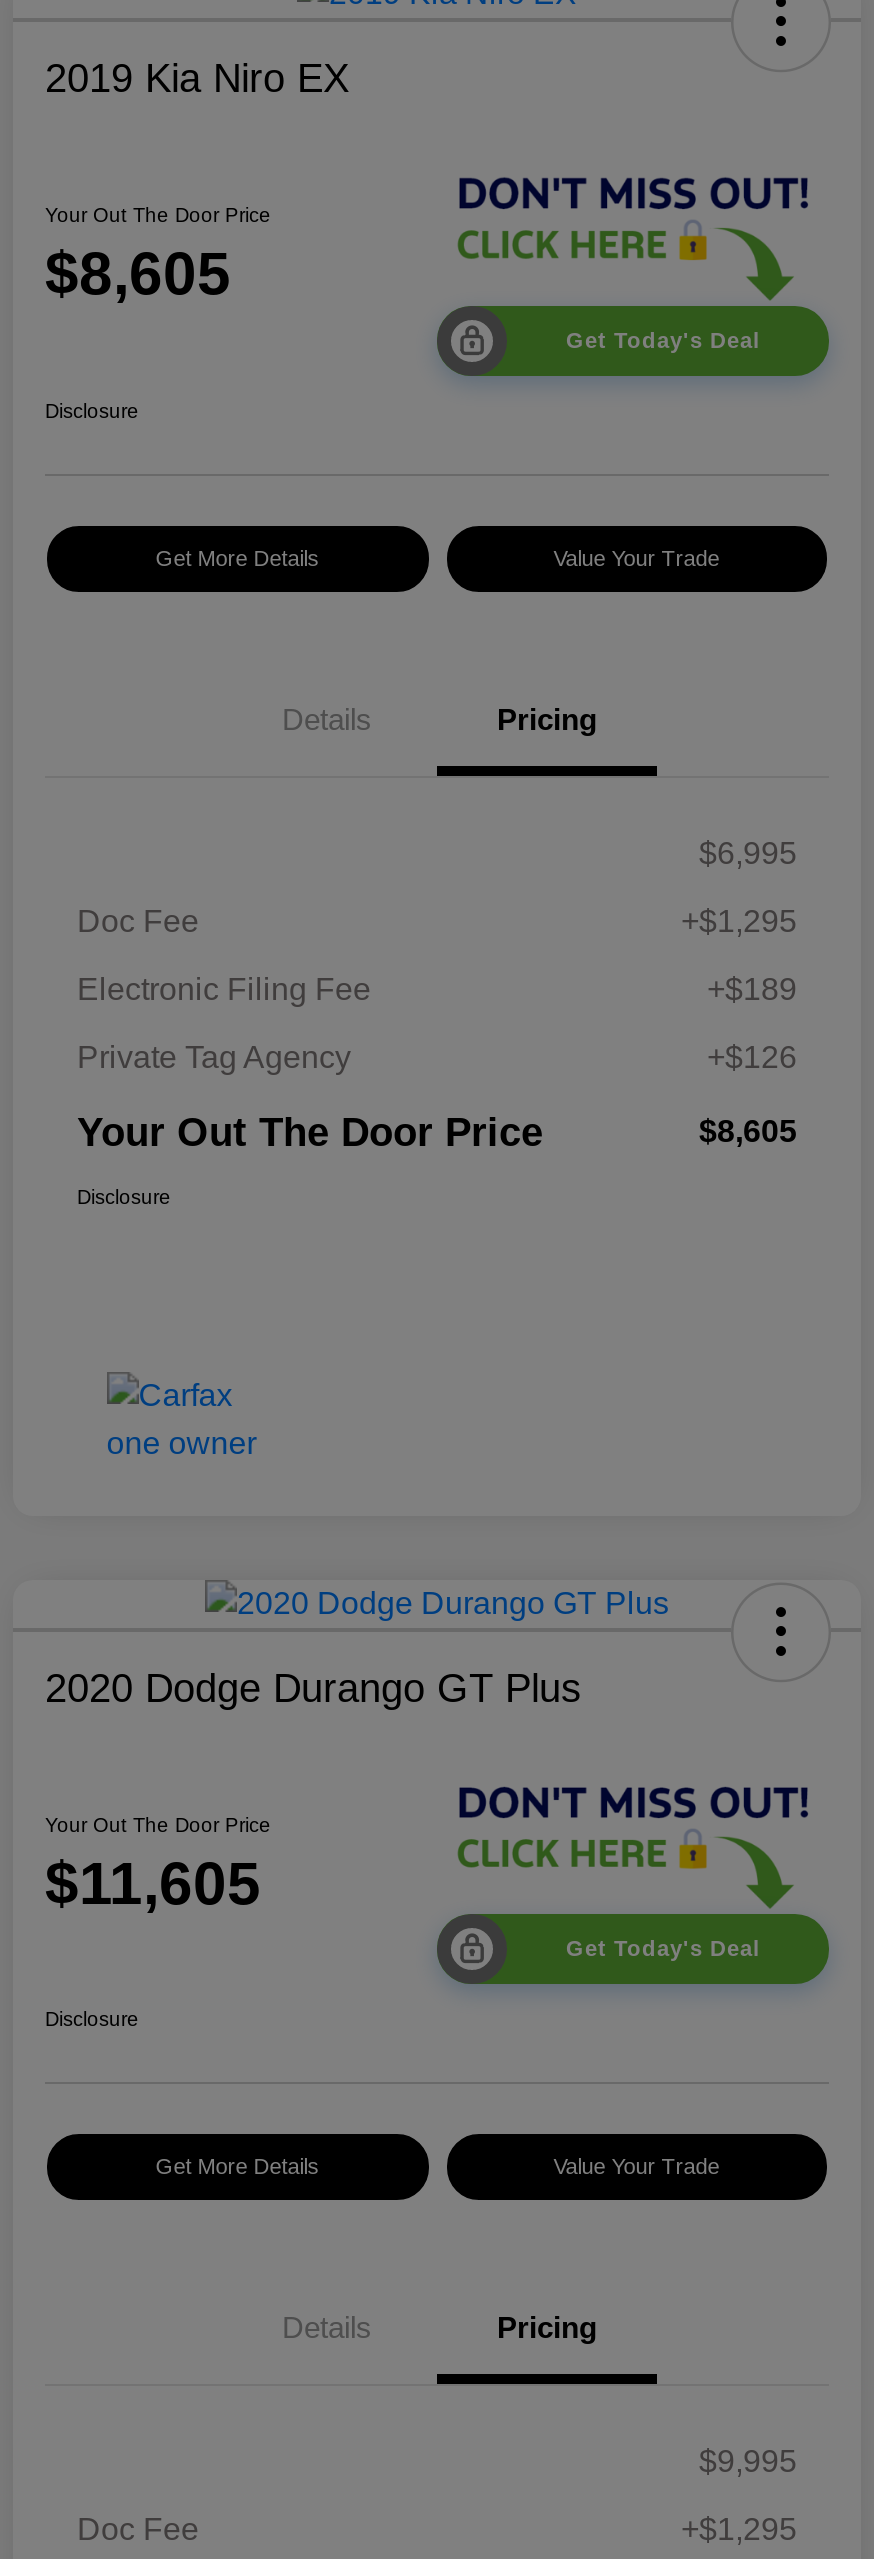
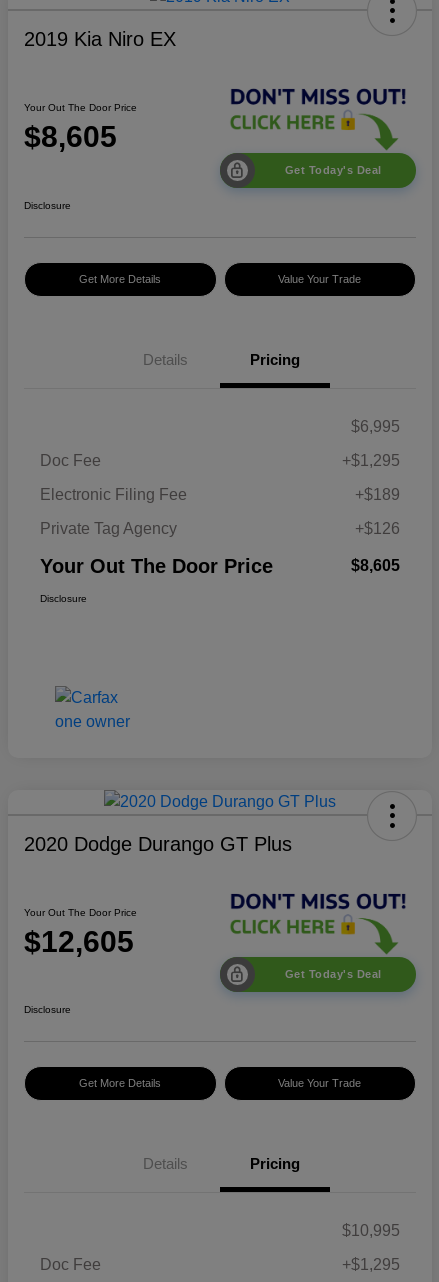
- $11,605
+ $12,605

- $9,995
+ $10,995
